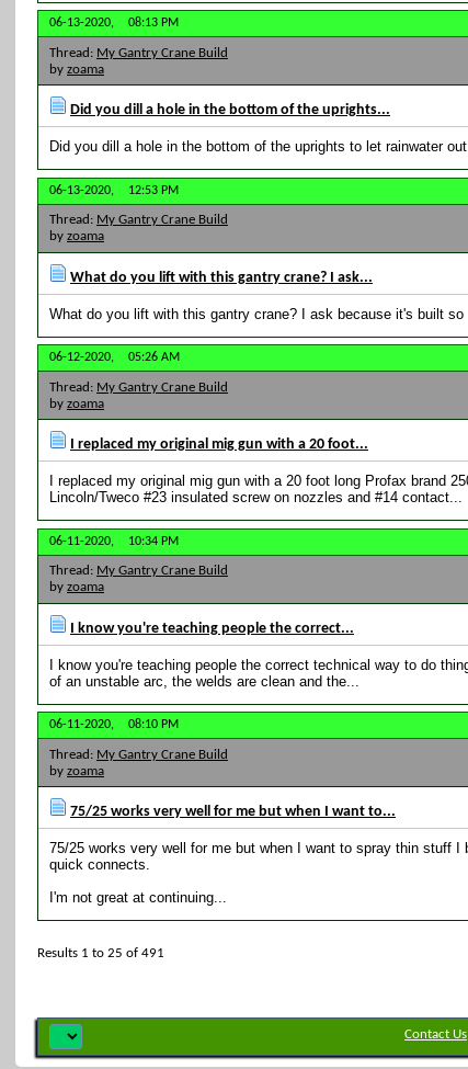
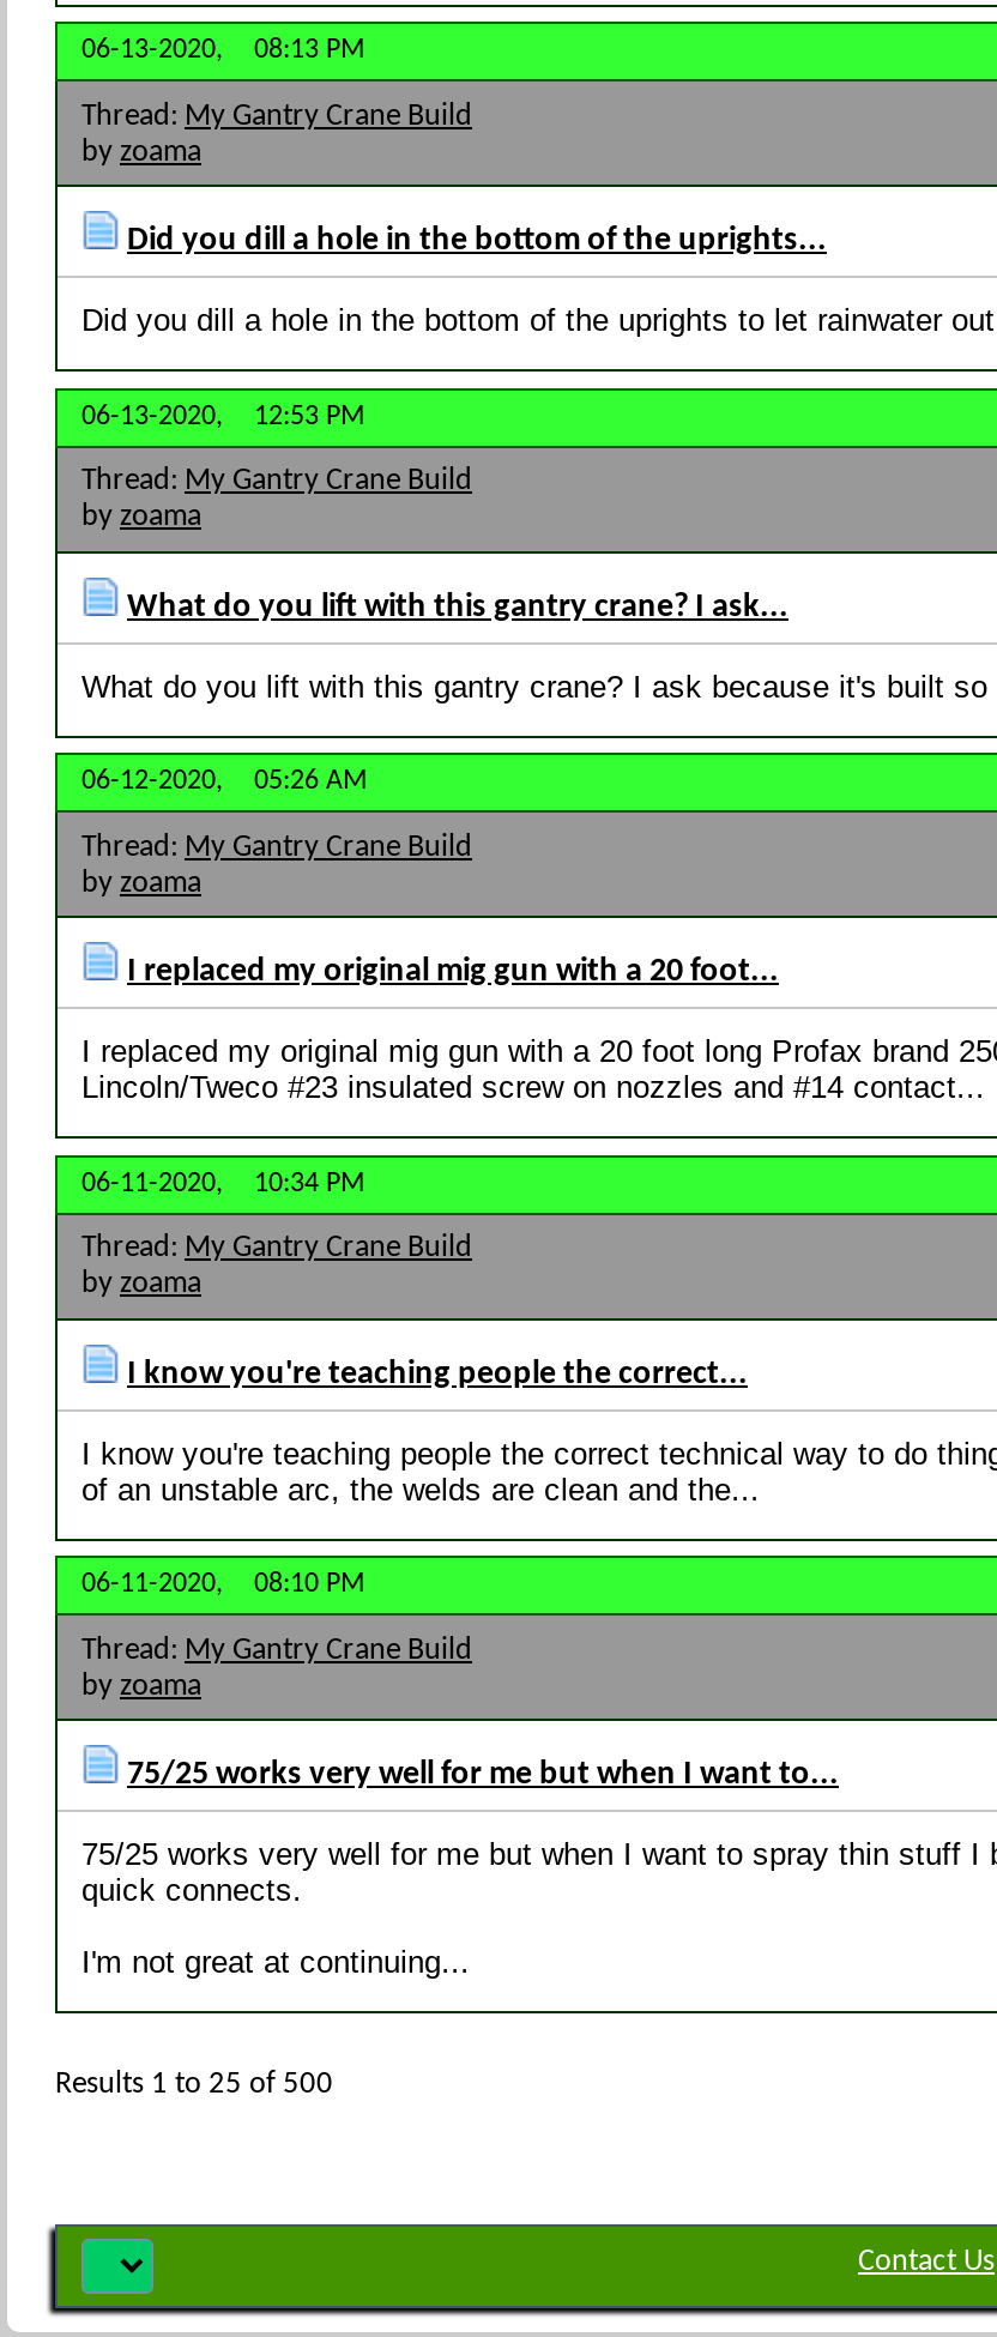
- Results 1 to 25 of 491
+ Results 1 to 25 of 500
